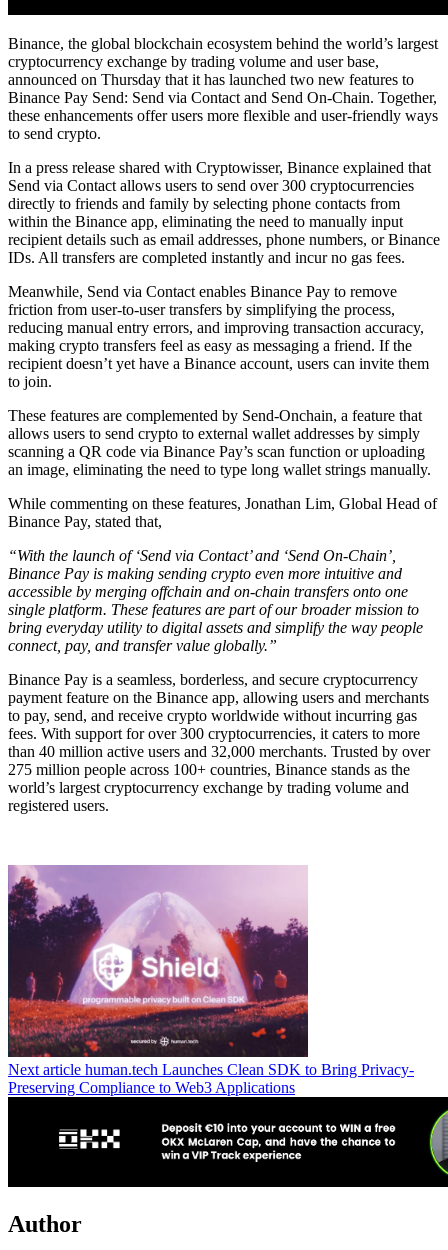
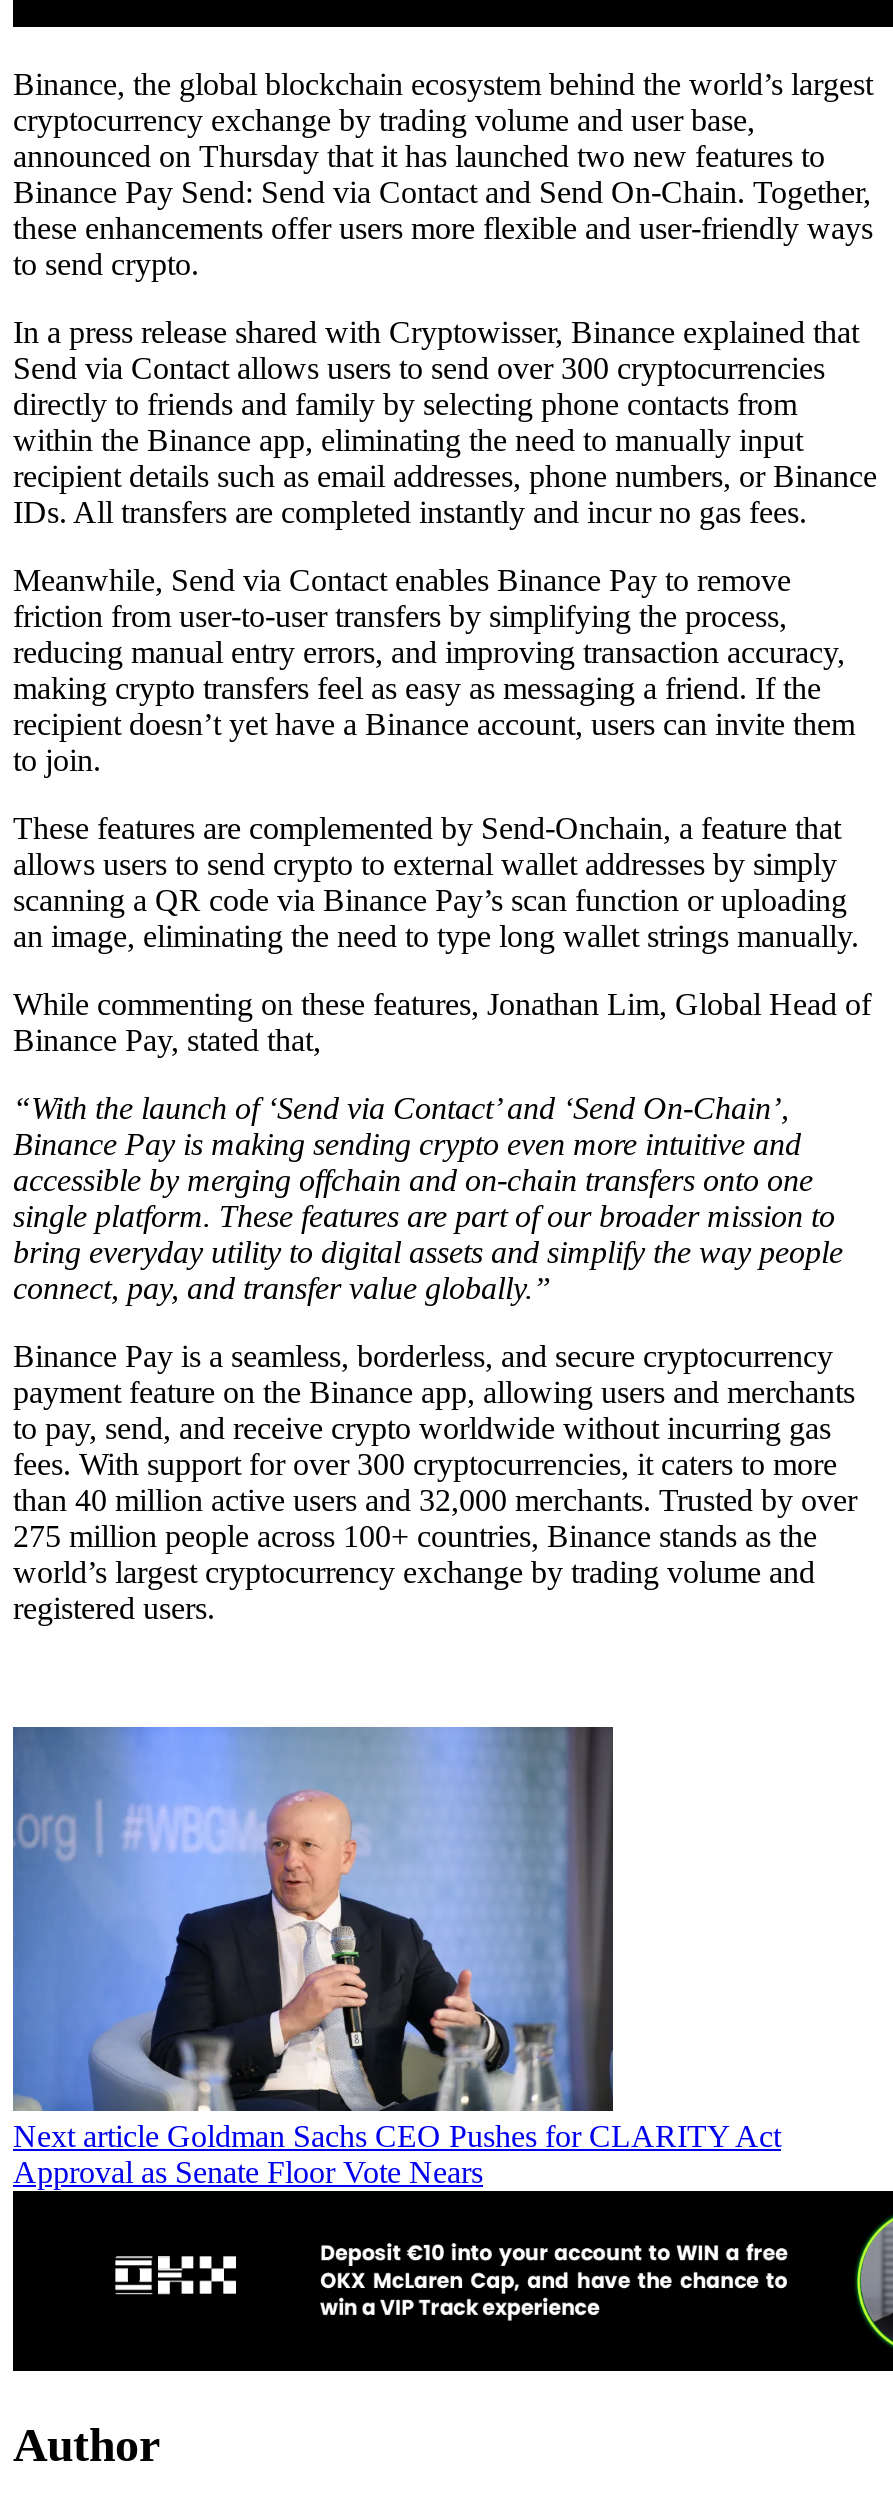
- [image]
- Next article human.tech Launches Clean SDK to Bring Privacy-
- Preserving Compliance to Web3 Applications
+ [image]
+ Next article Goldman Sachs CEO Pushes for CLARITY Act
+ Approval as Senate Floor Vote Nears
